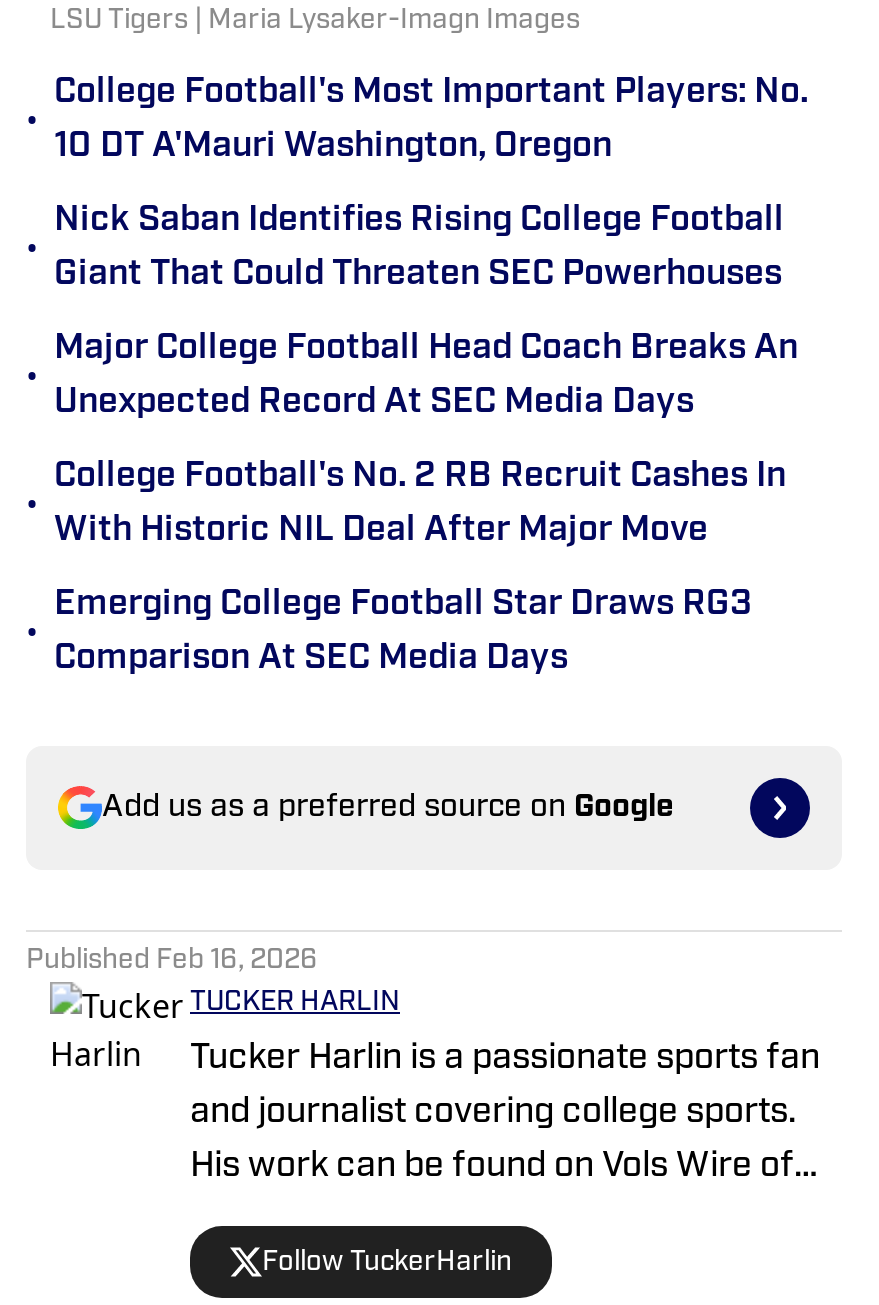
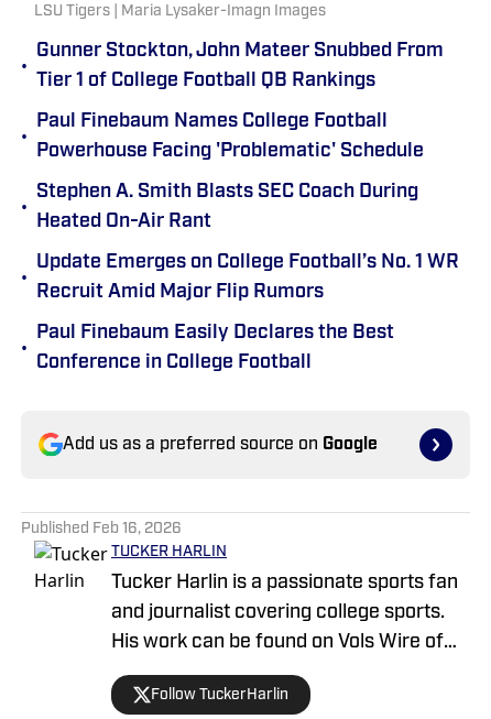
- College Football's Most Important Players: No.
- 10 DT A'Mauri Washington, Oregon
+ Gunner Stockton, John Mateer Snubbed From
+ Tier 1 of College Football QB Rankings

- Nick Saban Identifies Rising College Football
- Giant That Could Threaten SEC Powerhouses
+ Paul Finebaum Names College Football
+ Powerhouse Facing 'Problematic' Schedule

- Major College Football Head Coach Breaks An
- Unexpected Record At SEC Media Days
+ Stephen A. Smith Blasts SEC Coach During
+ Heated On-Air Rant

- College Football's No. 2 RB Recruit Cashes In
- With Historic NIL Deal After Major Move
+ Update Emerges on College Football’s No. 1 WR
+ Recruit Amid Major Flip Rumors

- Emerging College Football Star Draws RG3
- Comparison At SEC Media Days
+ Paul Finebaum Easily Declares the Best
+ Conference in College Football
